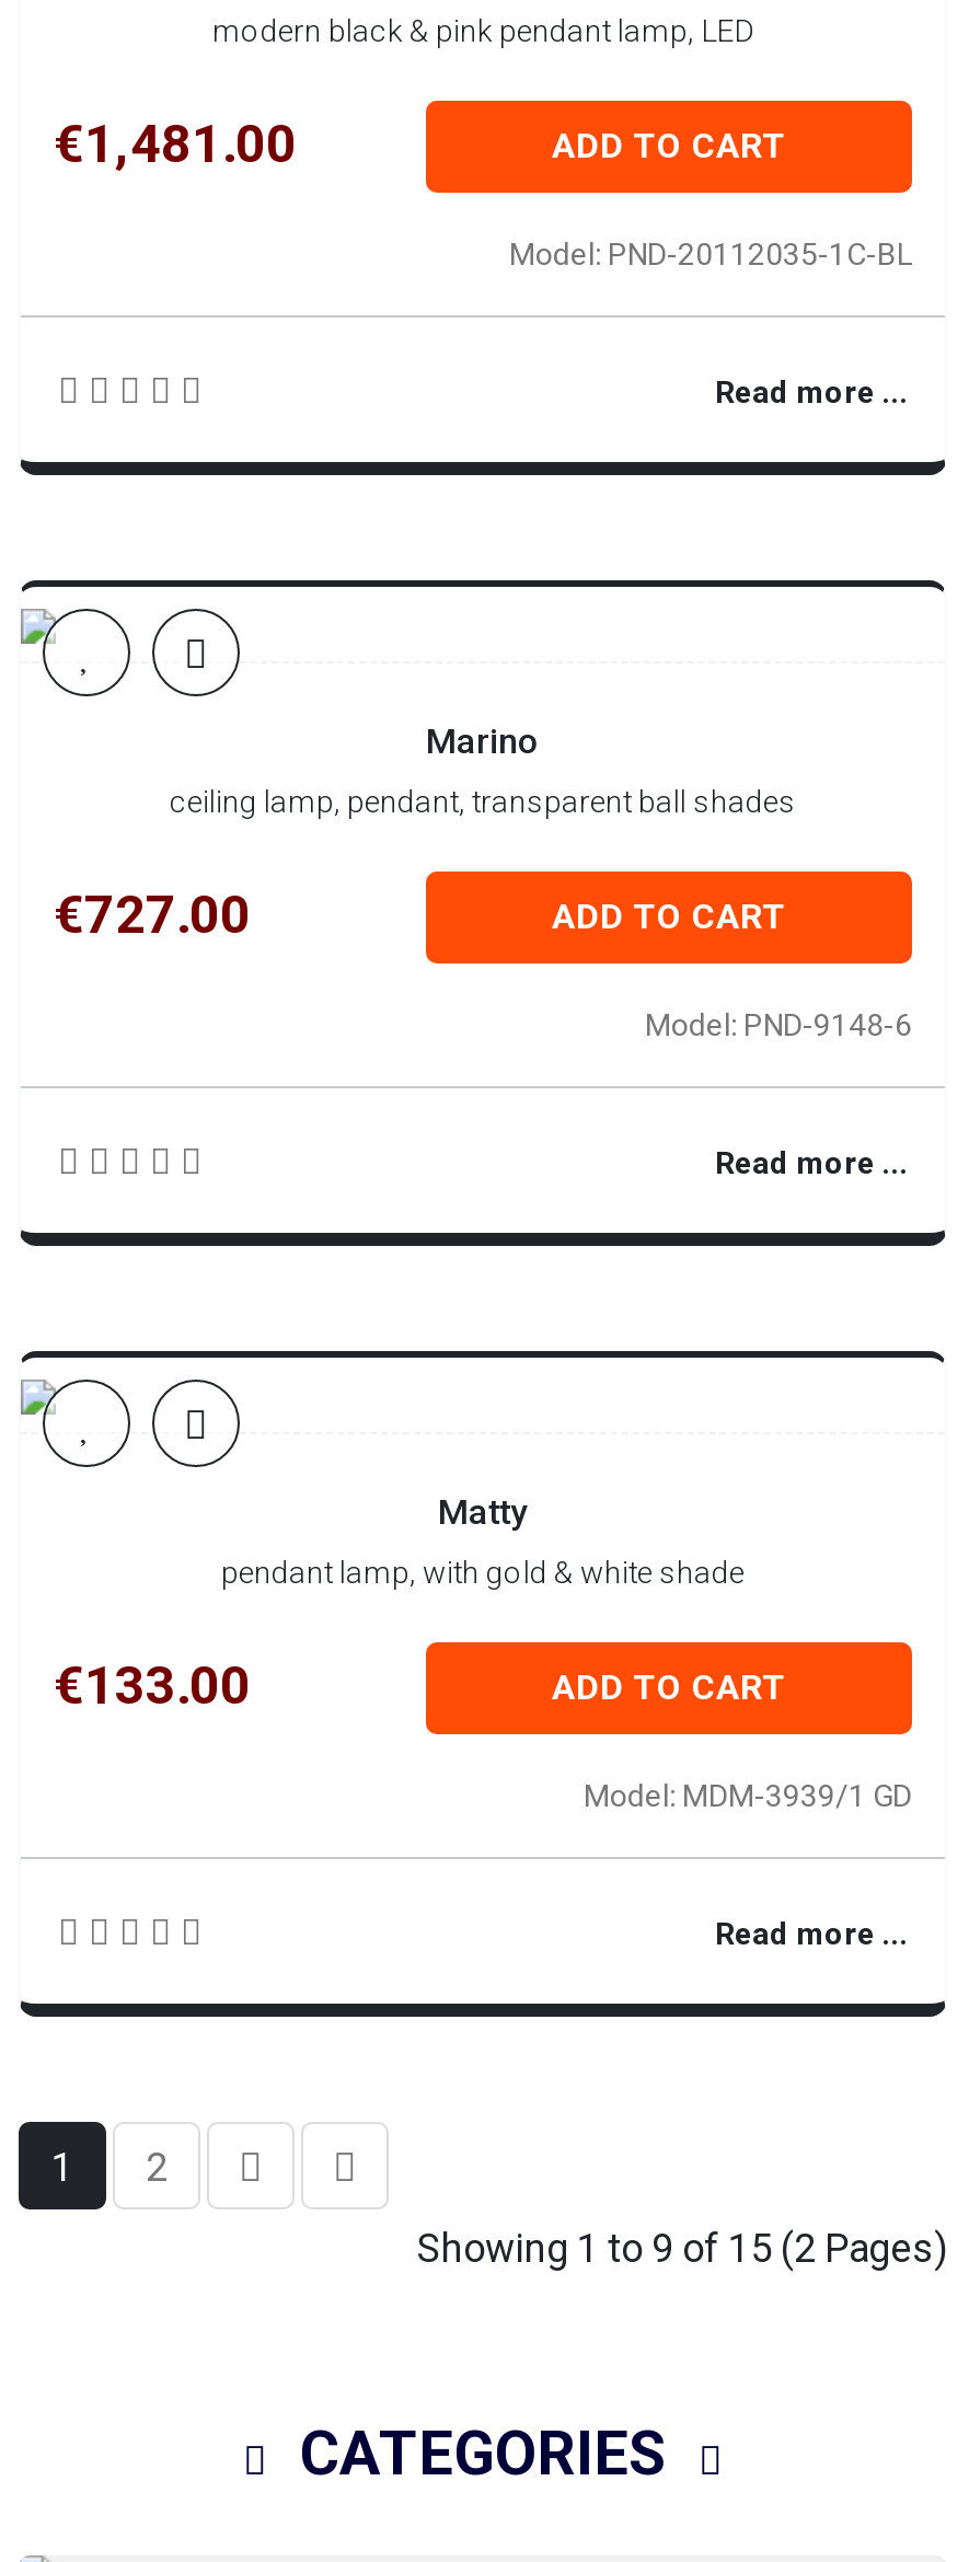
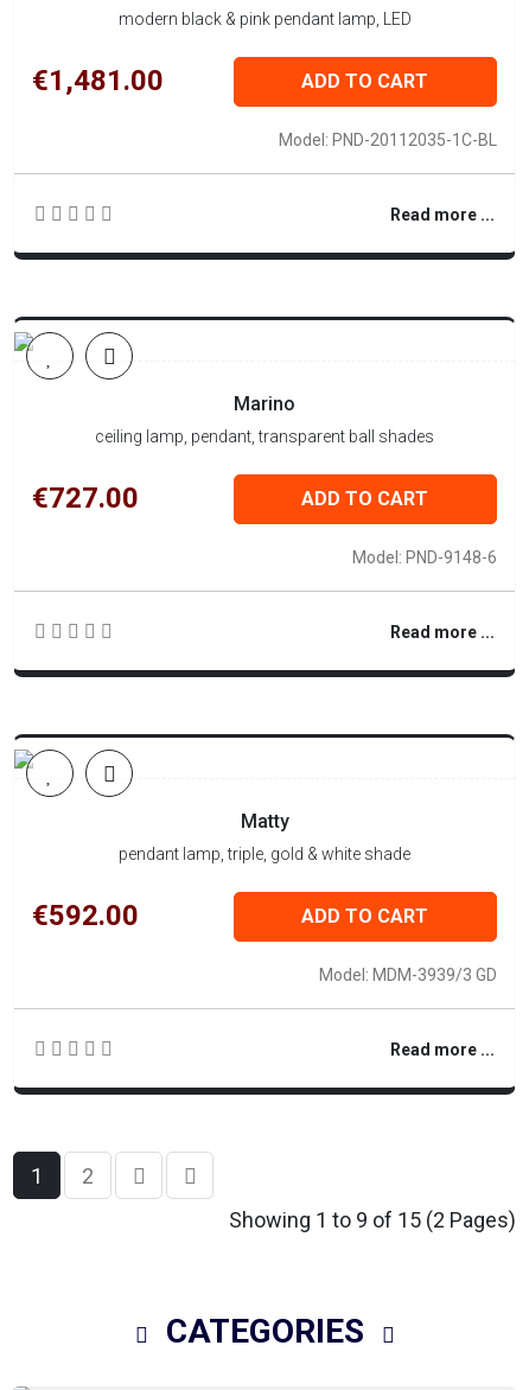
- pendant lamp, with gold & white shade
+ pendant lamp, triple, gold & white shade

- €133.00
+ €592.00

- Model: MDM-3939/1 GD
+ Model: MDM-3939/3 GD
